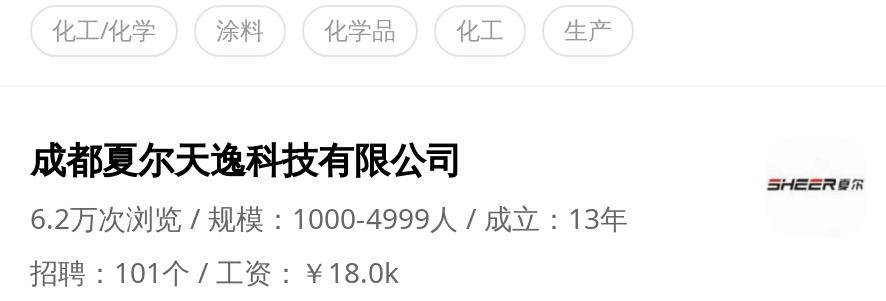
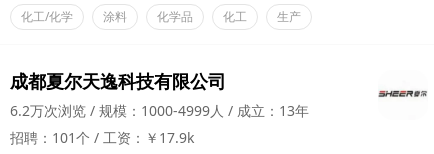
- 招聘：101个 工资：￥18.0k
+ 招聘：101个 工资：￥17.9k
